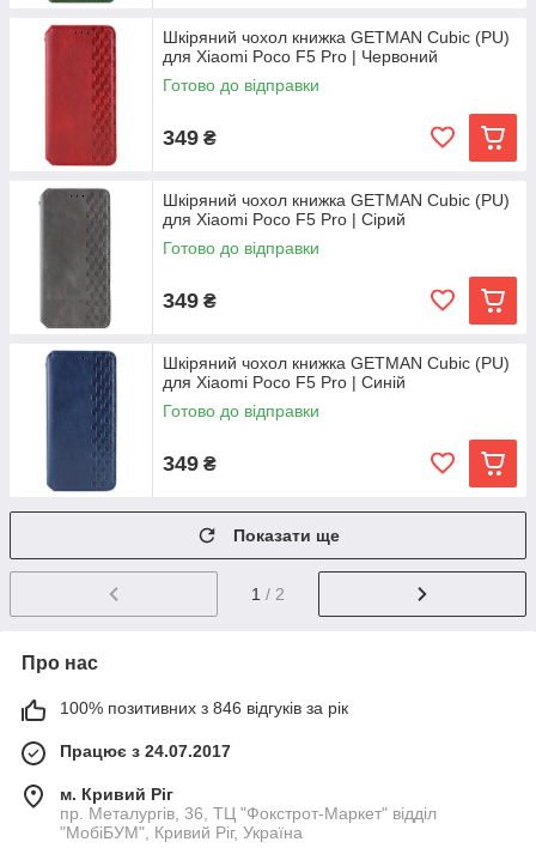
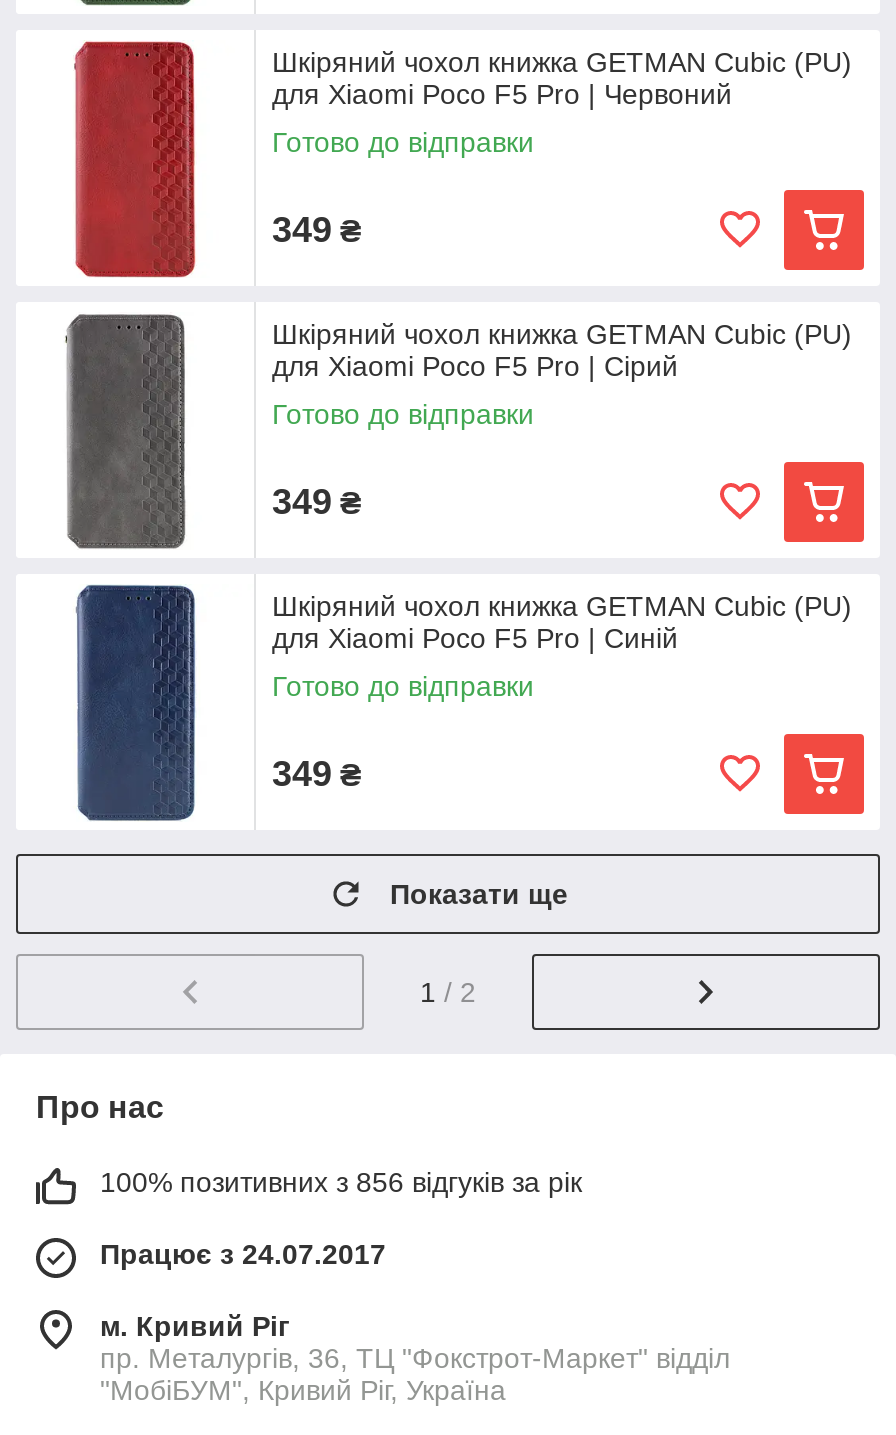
- 100% позитивних з 846 відгуків за рік
+ 100% позитивних з 856 відгуків за рік
